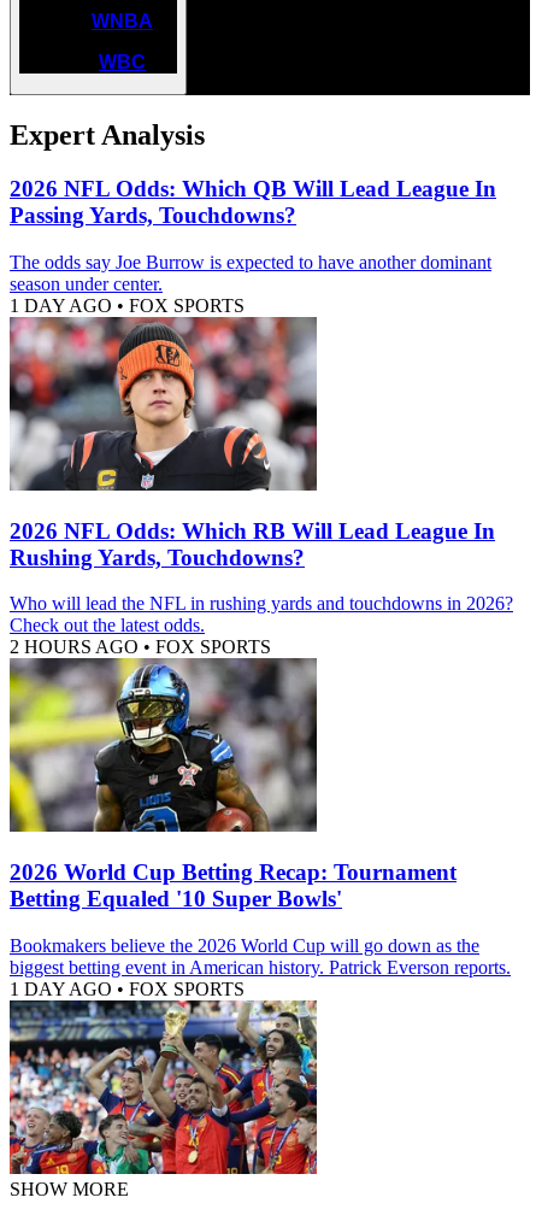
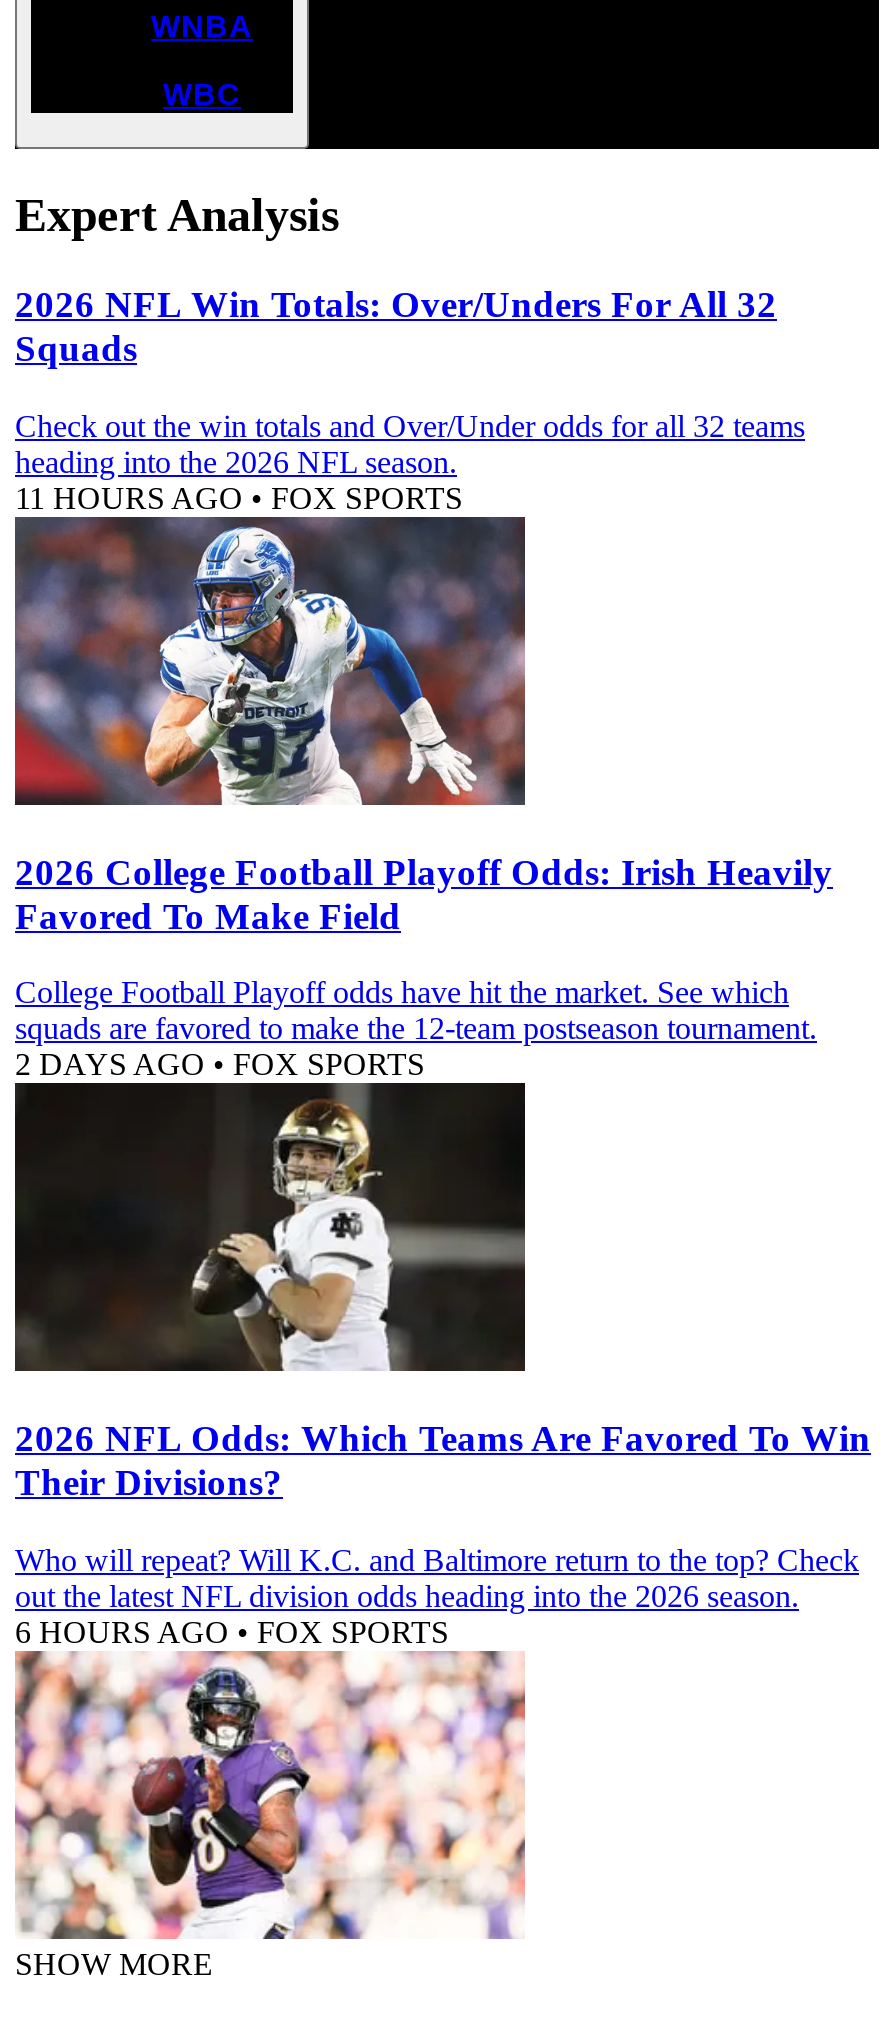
- 2026 NFL Odds: Which QB Will Lead League In
- Passing Yards, Touchdowns?
+ 2026 NFL Win Totals: Over/Unders For All 32
+ Squads

- The odds say Joe Burrow is expected to have another dominant
- season under center.
- 1 DAY AGO • FOX SPORTS
+ Check out the win totals and Over/Under odds for all 32 teams
+ heading into the 2026 NFL season.
+ 11 HOURS AGO • FOX SPORTS

- [image]
- 2026 NFL Odds: Which RB Will Lead League In
- Rushing Yards, Touchdowns?
+ [image]
+ 2026 College Football Playoff Odds: Irish Heavily
+ Favored To Make Field

- Who will lead the NFL in rushing yards and touchdowns in 2026?
- Check out the latest odds.
- 2 HOURS AGO • FOX SPORTS
+ College Football Playoff odds have hit the market. See which
+ squads are favored to make the 12-team postseason tournament.
+ 2 DAYS AGO • FOX SPORTS

- [image]
- 2026 World Cup Betting Recap: Tournament
- Betting Equaled '10 Super Bowls'
+ [image]
+ 2026 NFL Odds: Which Teams Are Favored To Win
+ Their Divisions?

- Bookmakers believe the 2026 World Cup will go down as the
- biggest betting event in American history. Patrick Everson reports.
- 1 DAY AGO • FOX SPORTS
+ Who will repeat? Will K.C. and Baltimore return to the top? Check
+ out the latest NFL division odds heading into the 2026 season.
+ 6 HOURS AGO • FOX SPORTS

- [image]
+ [image]
